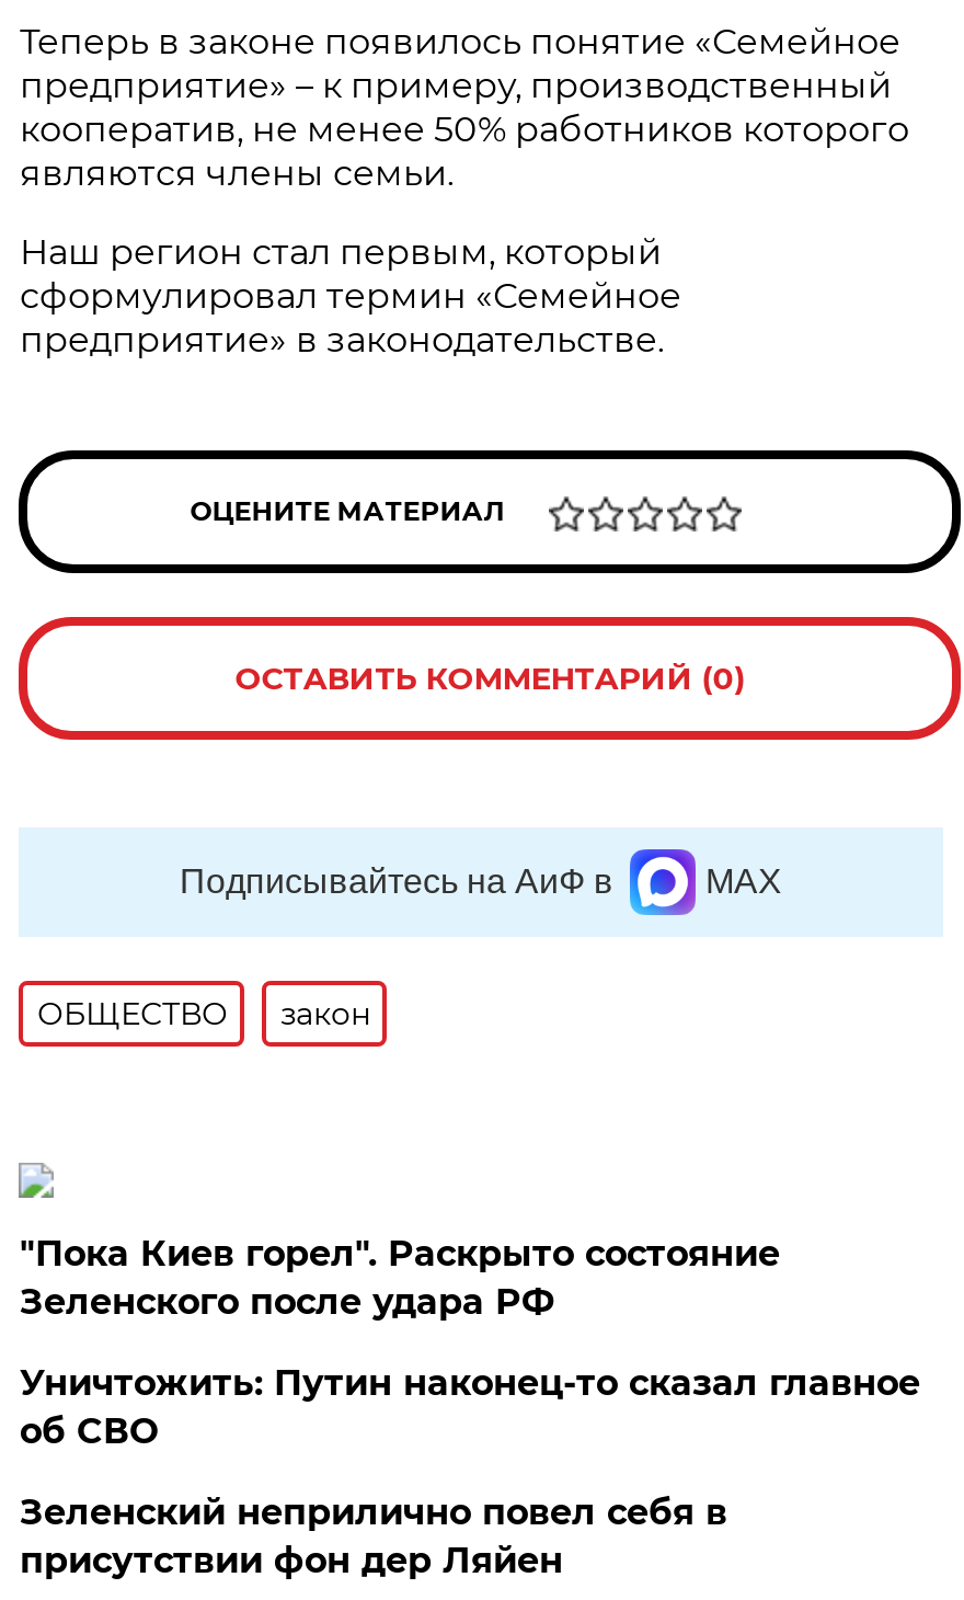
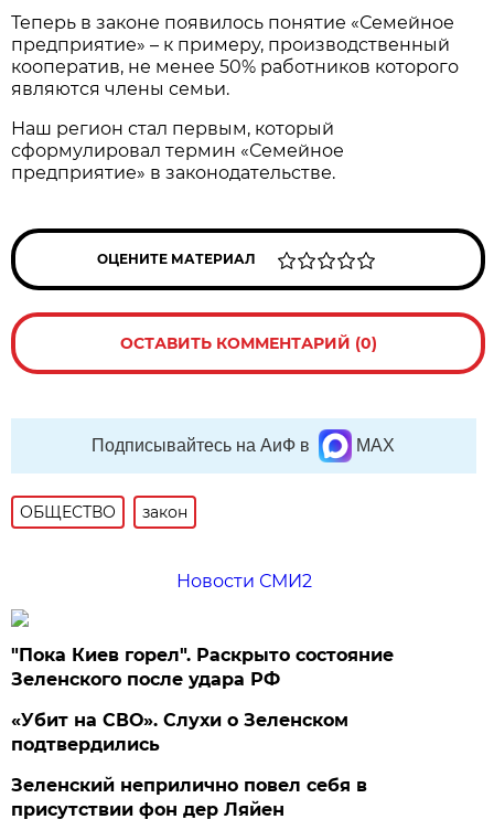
+ Новости СМИ2

- Уничтожить: Путин наконец-то сказал главное
- об СВО
+ «Убит на СВО». Слухи о Зеленском
+ подтвердились
